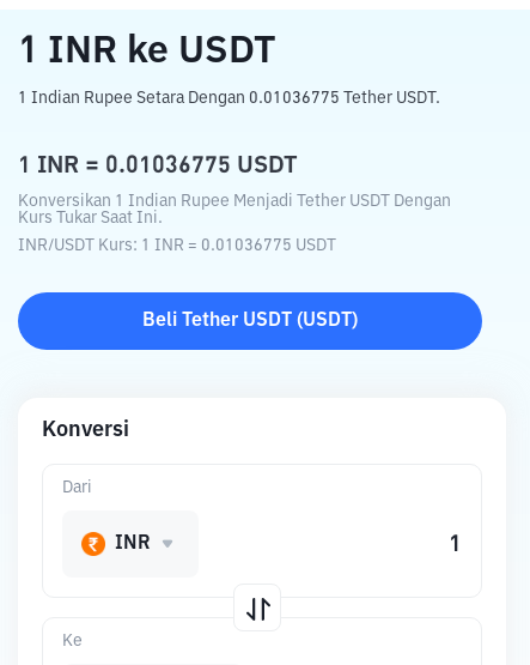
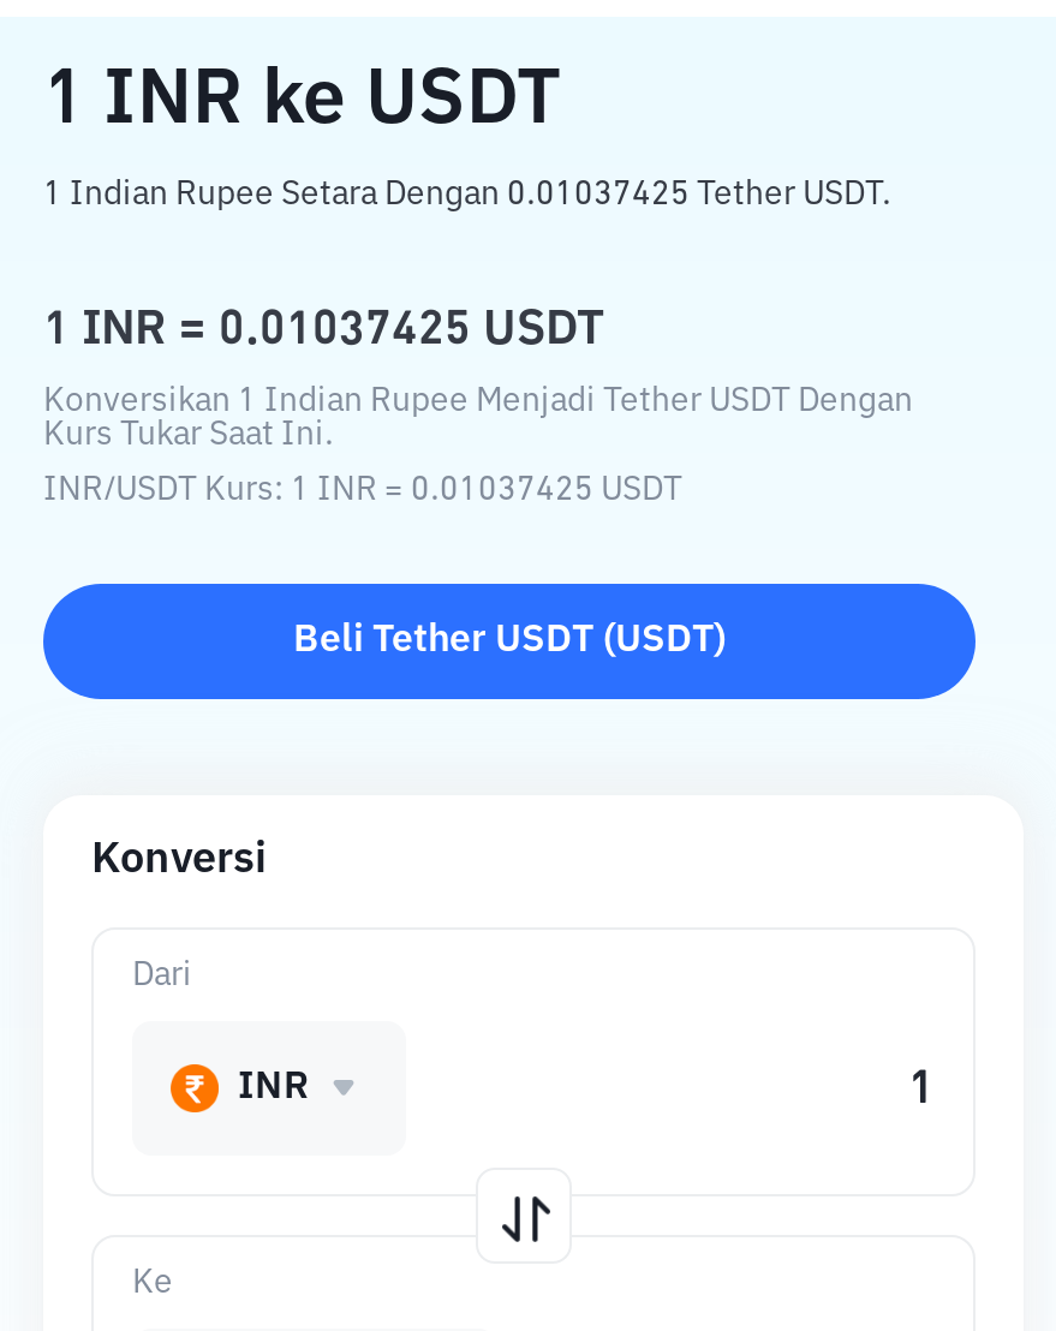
- 1 Indian Rupee Setara Dengan 0.01036775 Tether USDT.
+ 1 Indian Rupee Setara Dengan 0.01037425 Tether USDT.

- 1 INR = 0.01036775 USDT
+ 1 INR = 0.01037425 USDT

- INR/USDT Kurs: 1 INR = 0.01036775 USDT
+ INR/USDT Kurs: 1 INR = 0.01037425 USDT
